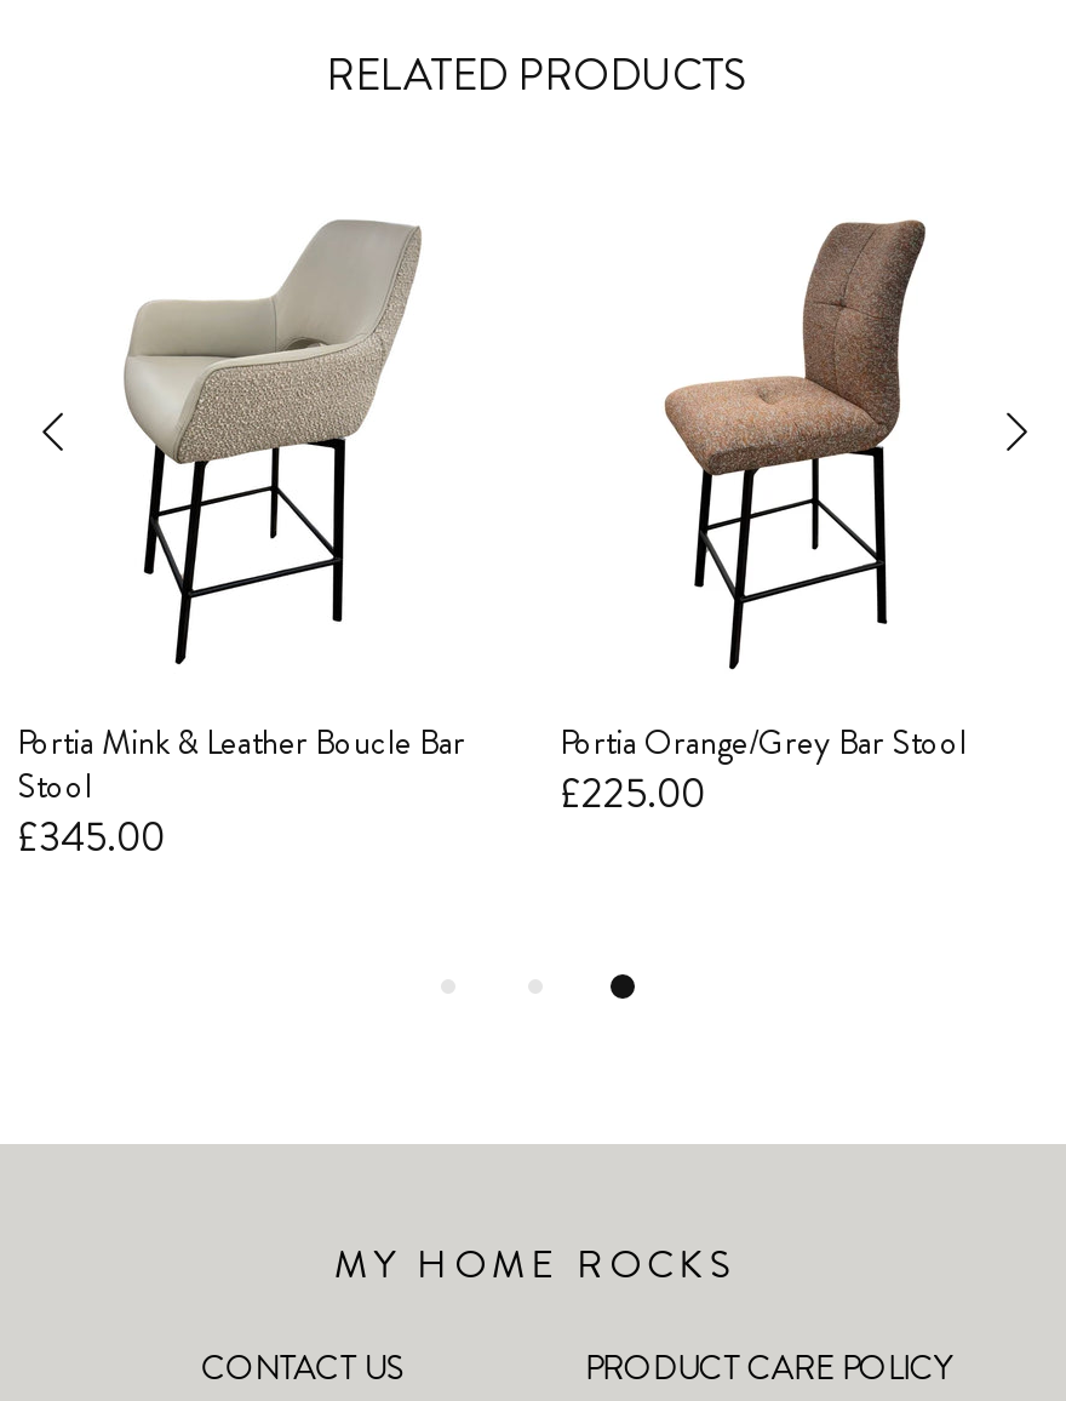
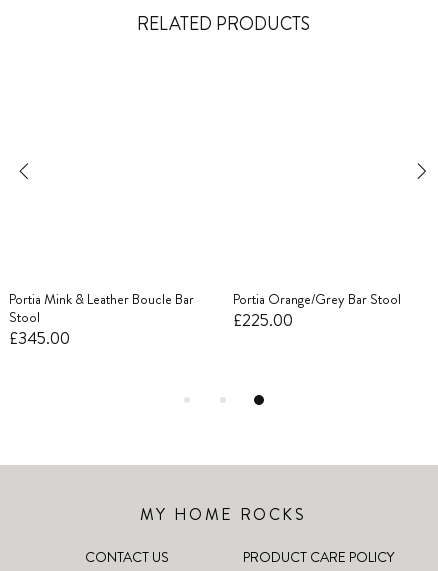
- [image]

- [image]
